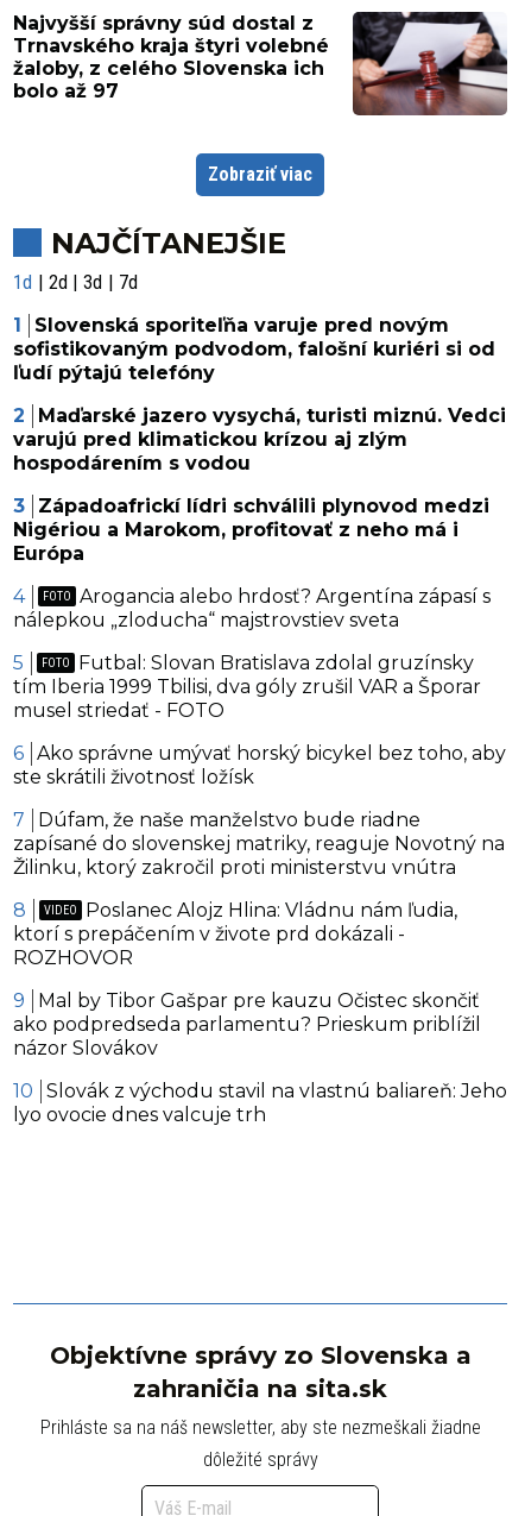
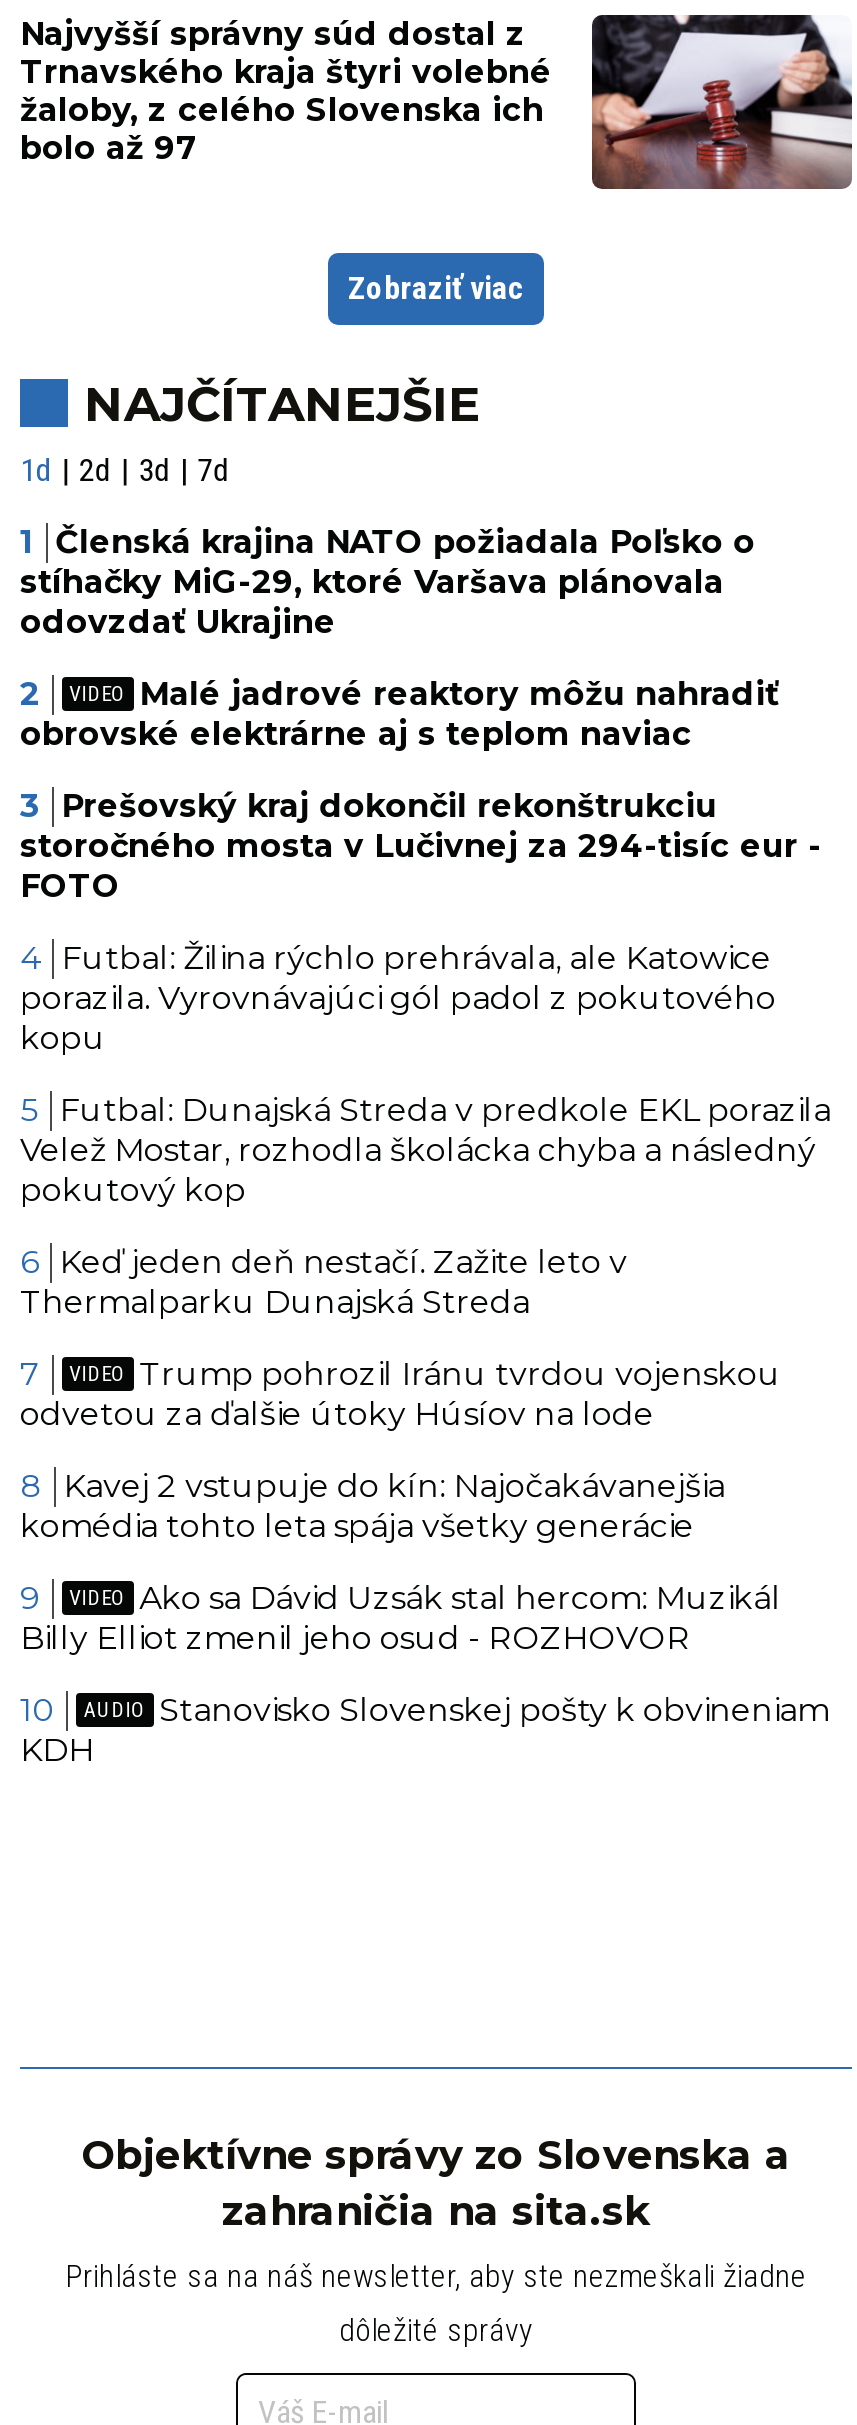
- Slovenská sporiteľňa varuje pred novým
- sofistikovaným podvodom, falošní kuriéri si od
- ľudí pýtajú telefóny
+ Členská krajina NATO požiadala Poľsko o
+ stíhačky MiG-29, ktoré Varšava plánovala
+ odovzdať Ukrajine

- Maďarské jazero vysychá, turisti miznú. Vedci
- varujú pred klimatickou krízou aj zlým
- hospodárením s vodou
+ Malé jadrové reaktory môžu nahradiť
+ obrovské elektrárne aj s teplom naviac

- Západoafrickí lídri schválili plynovod medzi
- Nigériou a Marokom, profitovať z neho má i
- Európa
+ Prešovský kraj dokončil rekonštrukciu
+ storočného mosta v Lučivnej za 294-tisíc eur -
+ FOTO

- Arogancia alebo hrdosť? Argentína zápasí s
- nálepkou „zloducha“ majstrovstiev sveta
+ Futbal: Žilina rýchlo prehrávala, ale Katowice
+ porazila. Vyrovnávajúci gól padol z pokutového
+ kopu

- Futbal: Slovan Bratislava zdolal gruzínsky
- tím Iberia 1999 Tbilisi, dva góly zrušil VAR a Šporar
- musel striedať - FOTO
+ Futbal: Dunajská Streda v predkole EKL porazila
+ Velež Mostar, rozhodla školácka chyba a následný
+ pokutový kop

- Ako správne umývať horský bicykel bez toho, aby
- ste skrátili životnosť ložísk
+ Keď jeden deň nestačí. Zažite leto v
+ Thermalparku Dunajská Streda

- Dúfam, že naše manželstvo bude riadne
- zapísané do slovenskej matriky, reaguje Novotný na
- Žilinku, ktorý zakročil proti ministerstvu vnútra
+ Trump pohrozil Iránu tvrdou vojenskou
+ odvetou za ďalšie útoky Húsíov na lode

- Poslanec Alojz Hlina: Vládnu nám ľudia,
- ktorí s prepáčením v živote prd dokázali -
- ROZHOVOR
+ Kavej 2 vstupuje do kín: Najočakávanejšia
+ komédia tohto leta spája všetky generácie

- Mal by Tibor Gašpar pre kauzu Očistec skončiť
- ako podpredseda parlamentu? Prieskum priblížil
- názor Slovákov
+ Ako sa Dávid Uzsák stal hercom: Muzikál
+ Billy Elliot zmenil jeho osud - ROZHOVOR

- Slovák z východu stavil na vlastnú baliareň: Jeho
- lyo ovocie dnes valcuje trh
+ Stanovisko Slovenskej pošty k obvineniam
+ KDH
